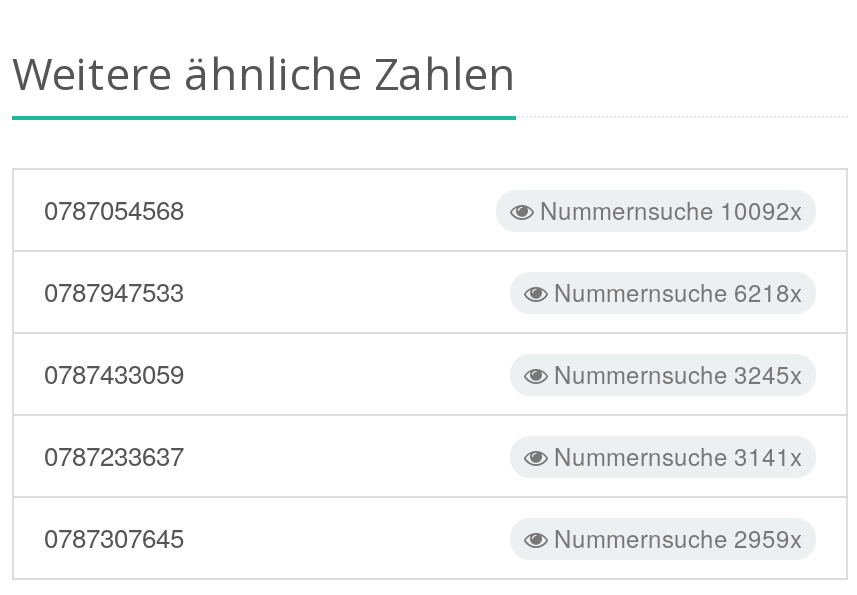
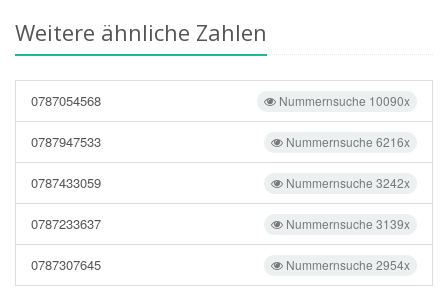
- Nummernsuche 10092x
+ Nummernsuche 10090x

- Nummernsuche 6218x
+ Nummernsuche 6216x

- Nummernsuche 3245x
+ Nummernsuche 3242x

- Nummernsuche 3141x
+ Nummernsuche 3139x

- Nummernsuche 2959x
+ Nummernsuche 2954x
